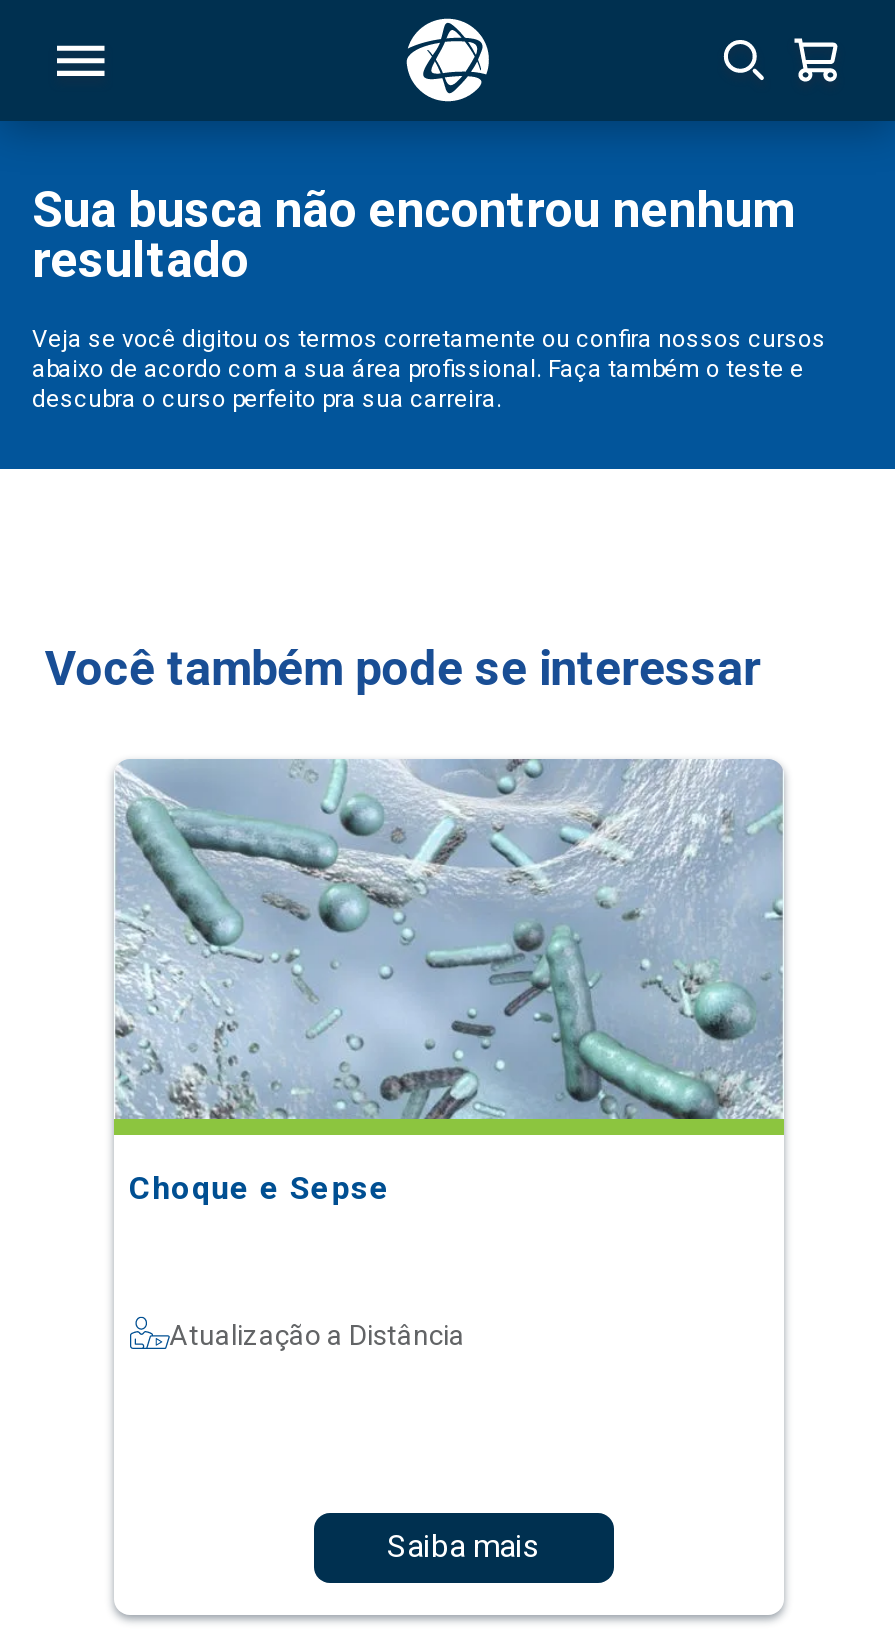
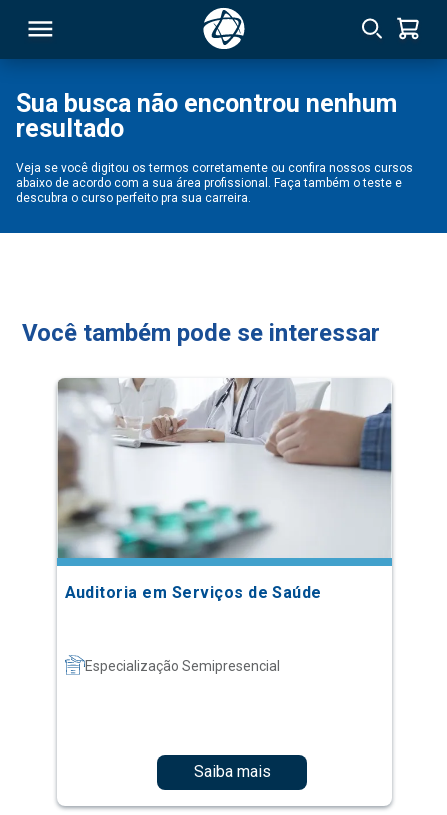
- [image]
- Choque e Sepse
+ [image]
+ Auditoria em Serviços de Saúde

- Atualização a Distância
+ Especialização Semipresencial
